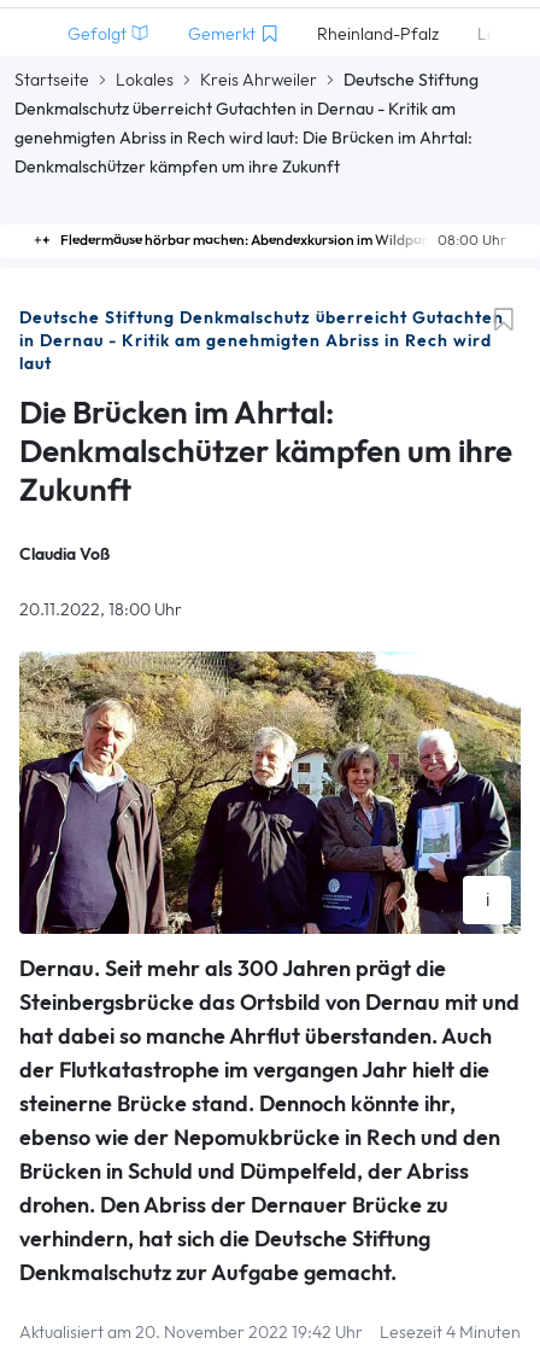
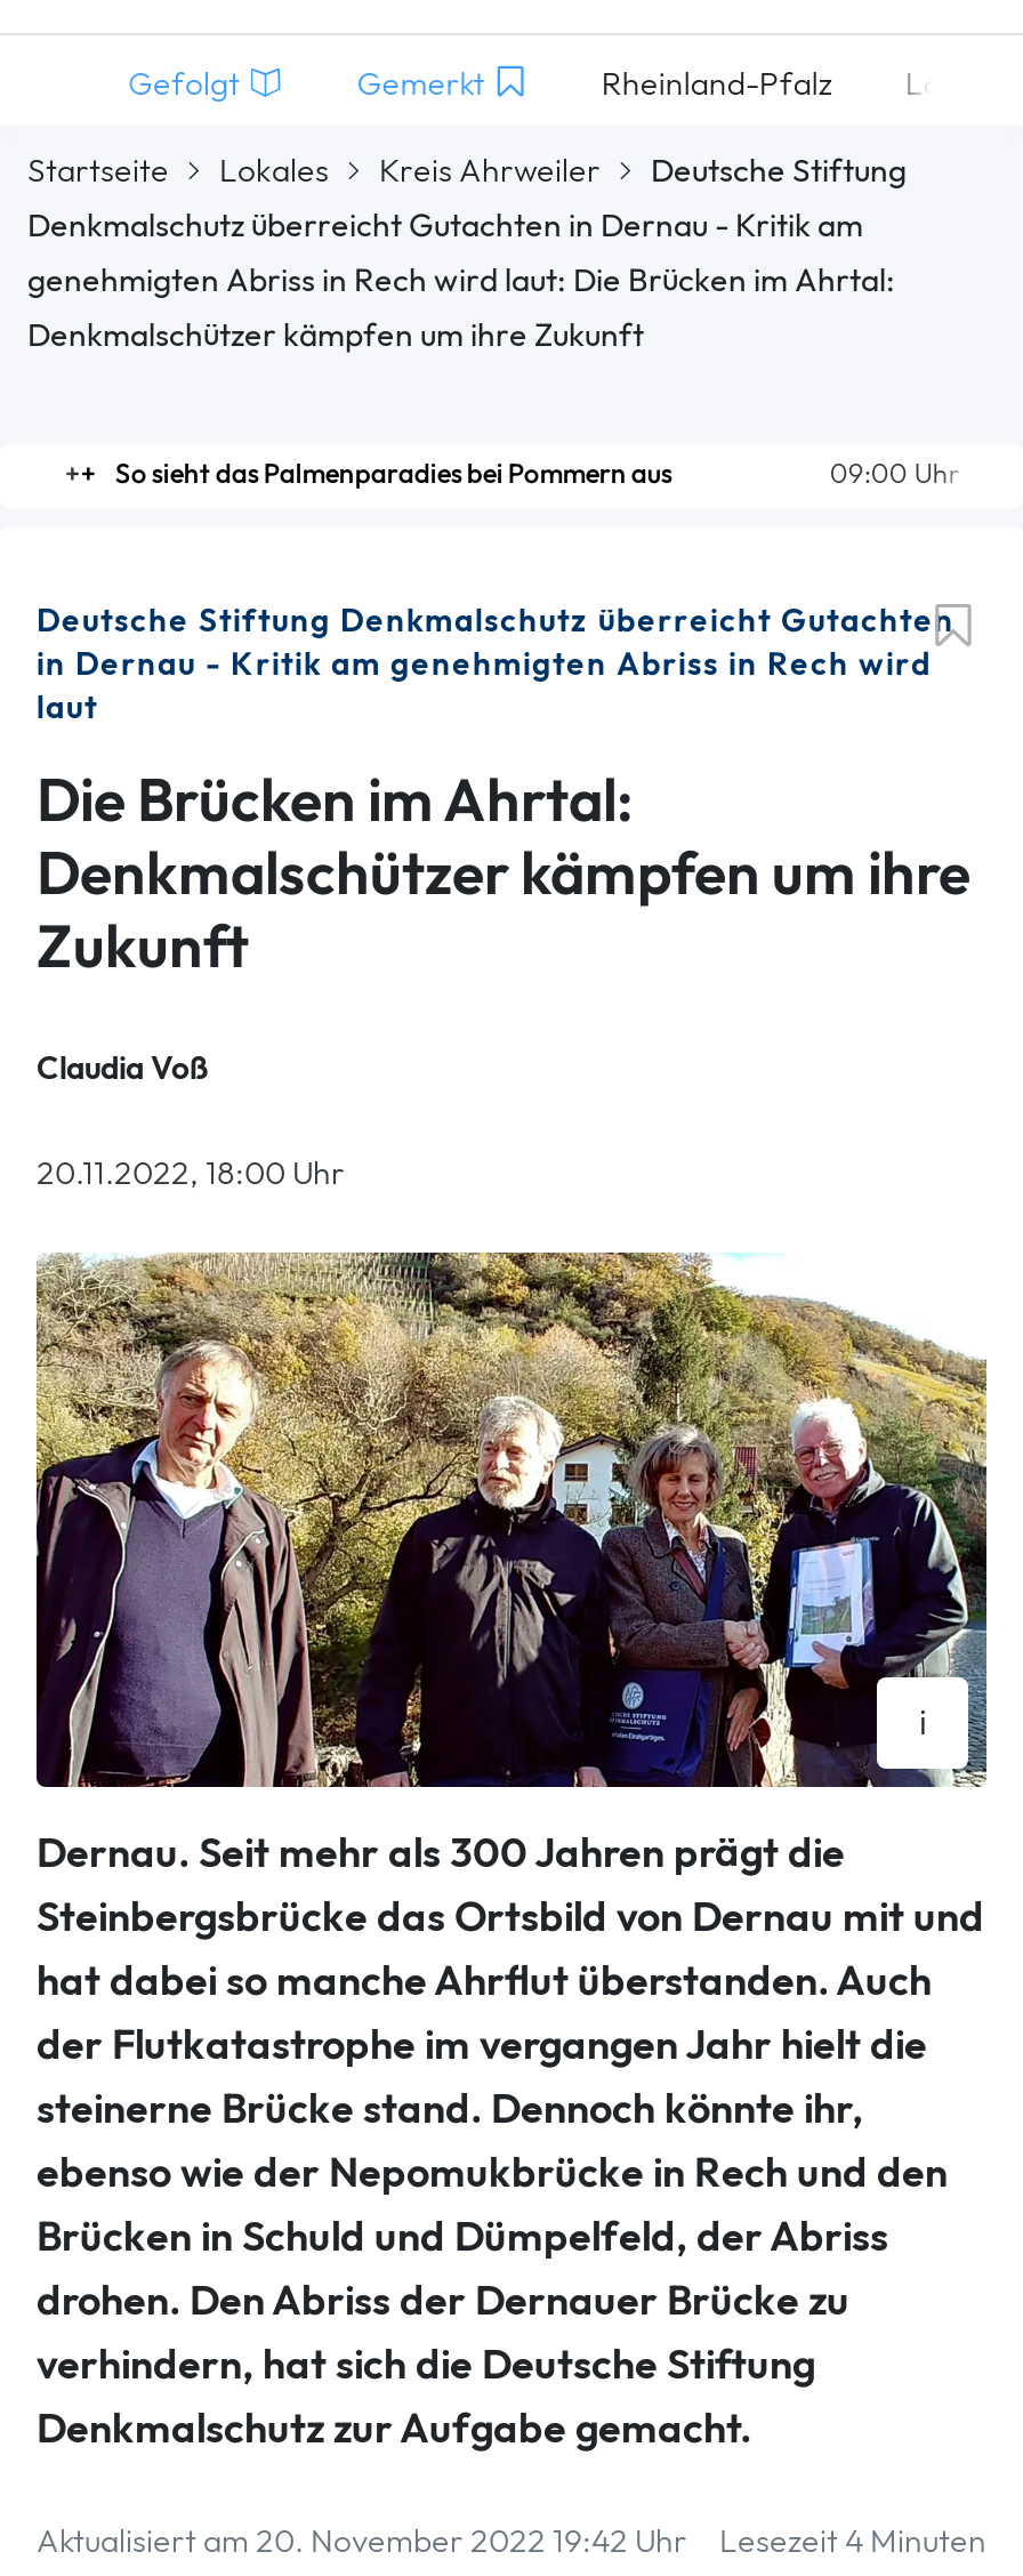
- 08:00 Uhr
- Fledermäuse hörbar machen: Abendexkursion im Wildpark
+ 09:00 Uhr
+ So sieht das Palmenparadies bei Pommern aus
